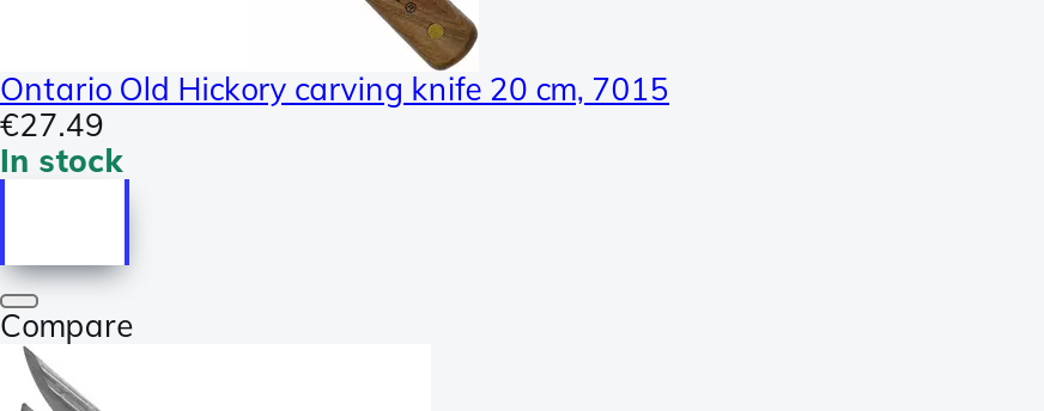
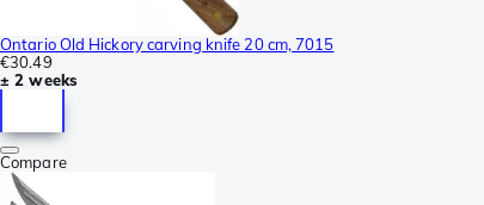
- €27.49
- In stock
+ €30.49
+ ± 2 weeks
